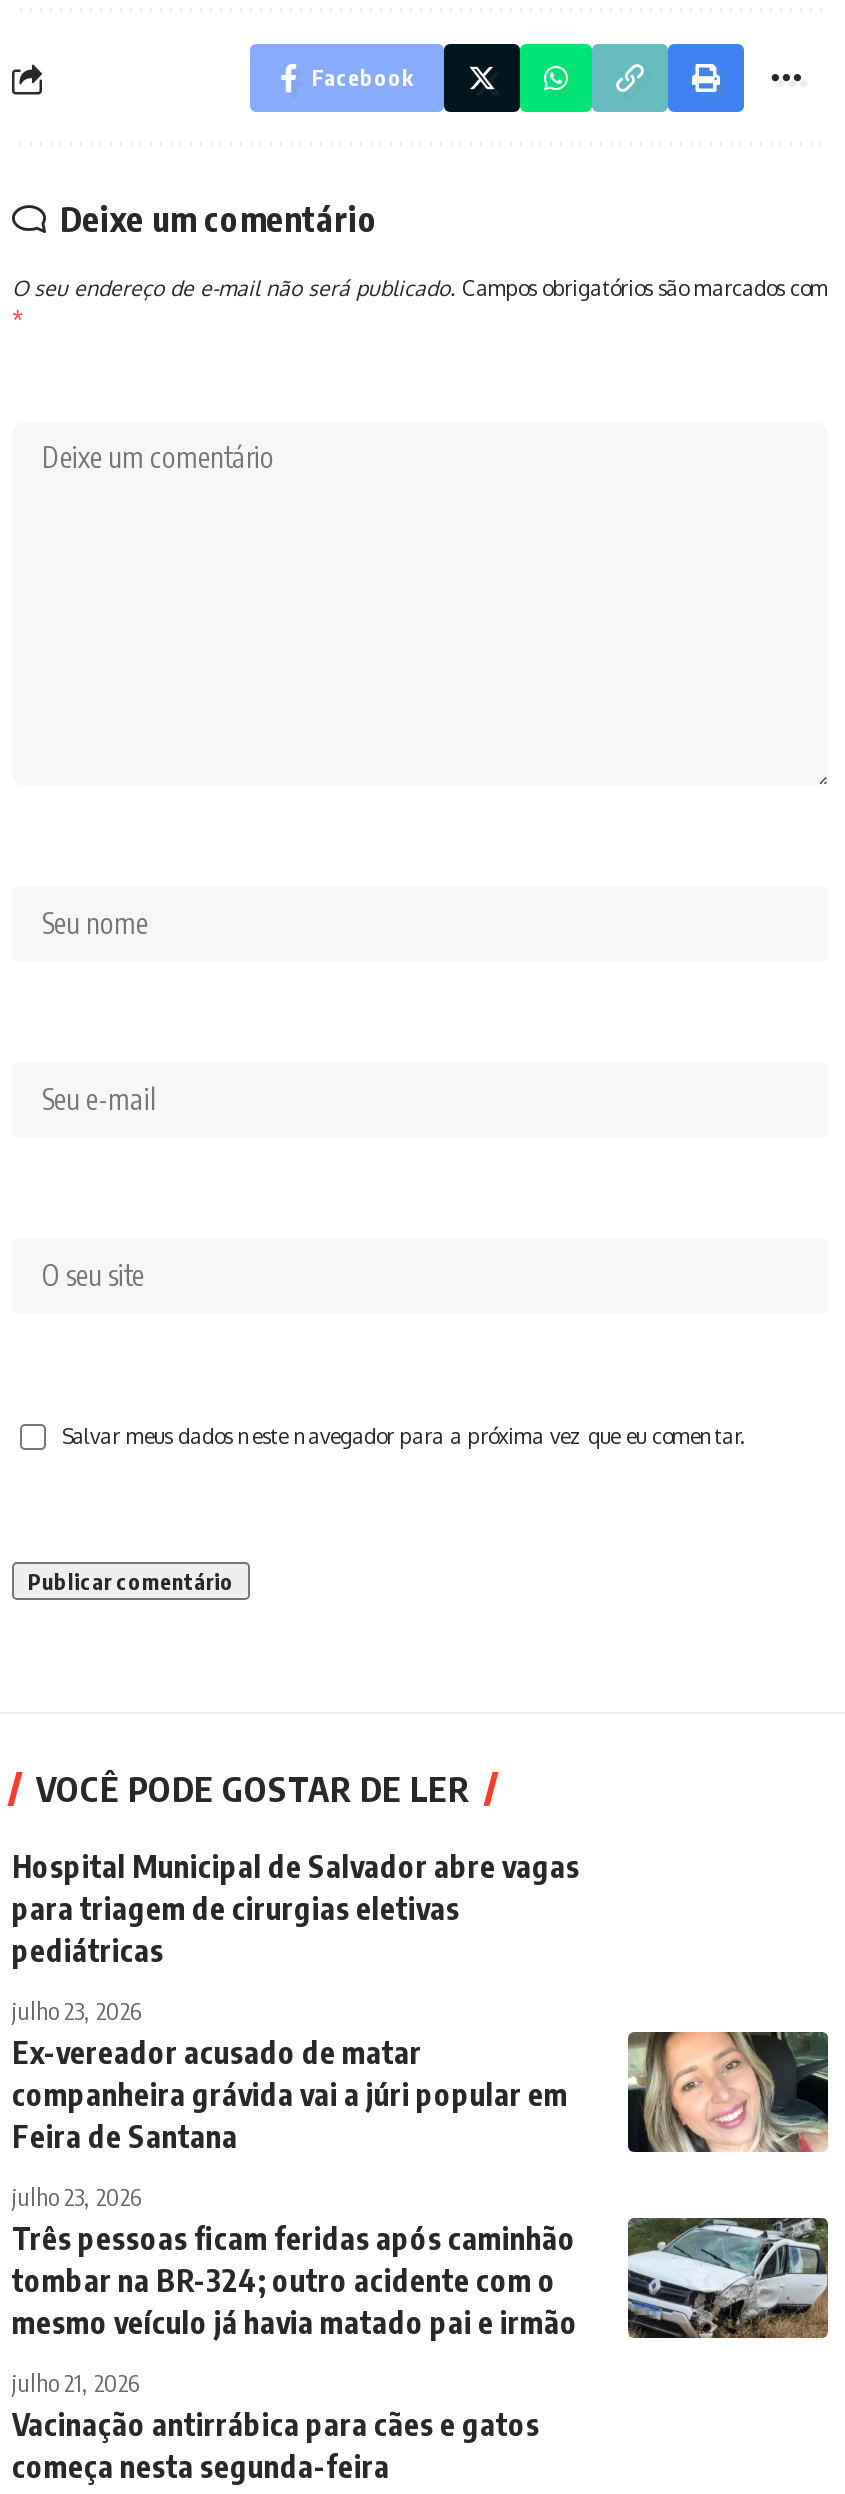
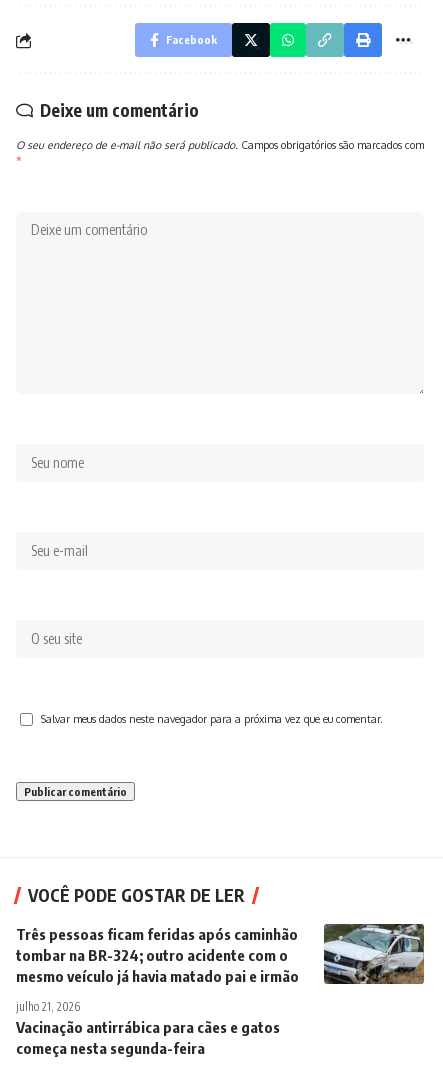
- [image]
- Hospital Municipal de Salvador abre vagas
- para triagem de cirurgias eletivas
- pediátricas
- julho 23, 2026
- Ex-vereador acusado de matar
- companheira grávida vai a júri popular em
- Feira de Santana
- julho 23, 2026
